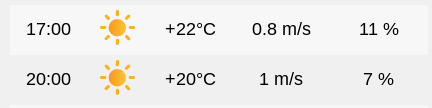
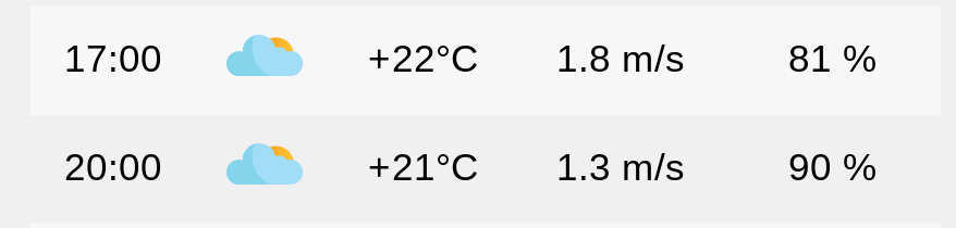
- [image]
- +22°C 0.8 m/s
+ [image]
+ +22°C 1.8 m/s

- 11 %
+ 81 %

- [image]
- +20°C
- 1 m/s
- 7 %
+ [image]
+ +21°C
+ 1.3 m/s
+ 90 %
